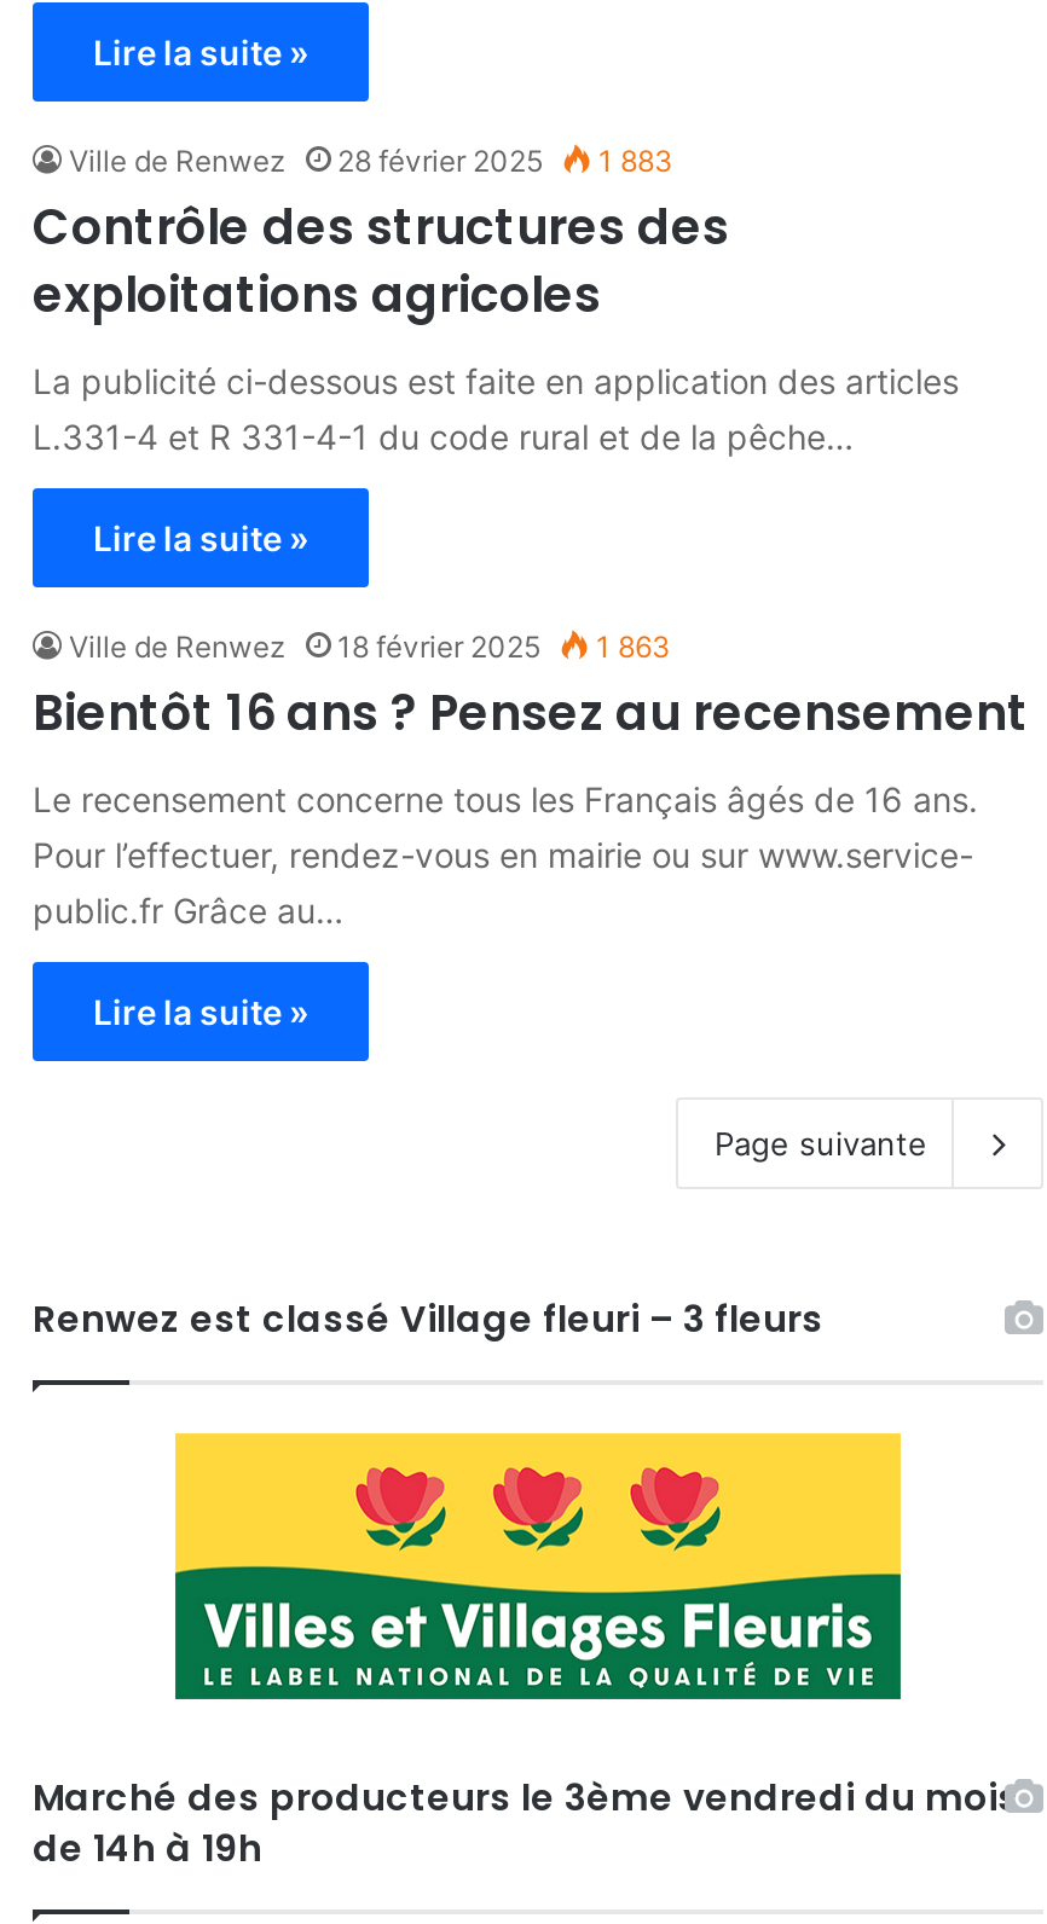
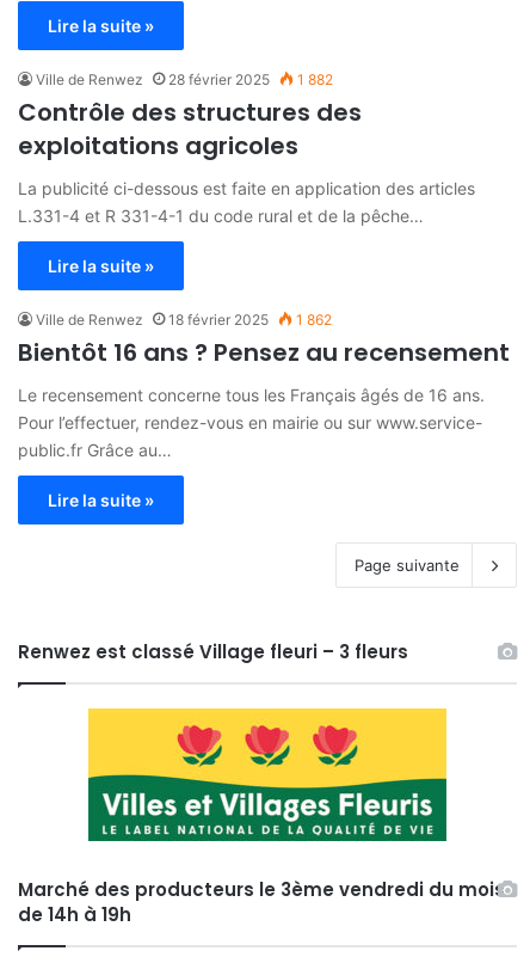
- Ville de Renwez 28 février 2025 1 883
+ Ville de Renwez 28 février 2025 1 882

- Ville de Renwez 18 février 2025 1 863
+ Ville de Renwez 18 février 2025 1 862
